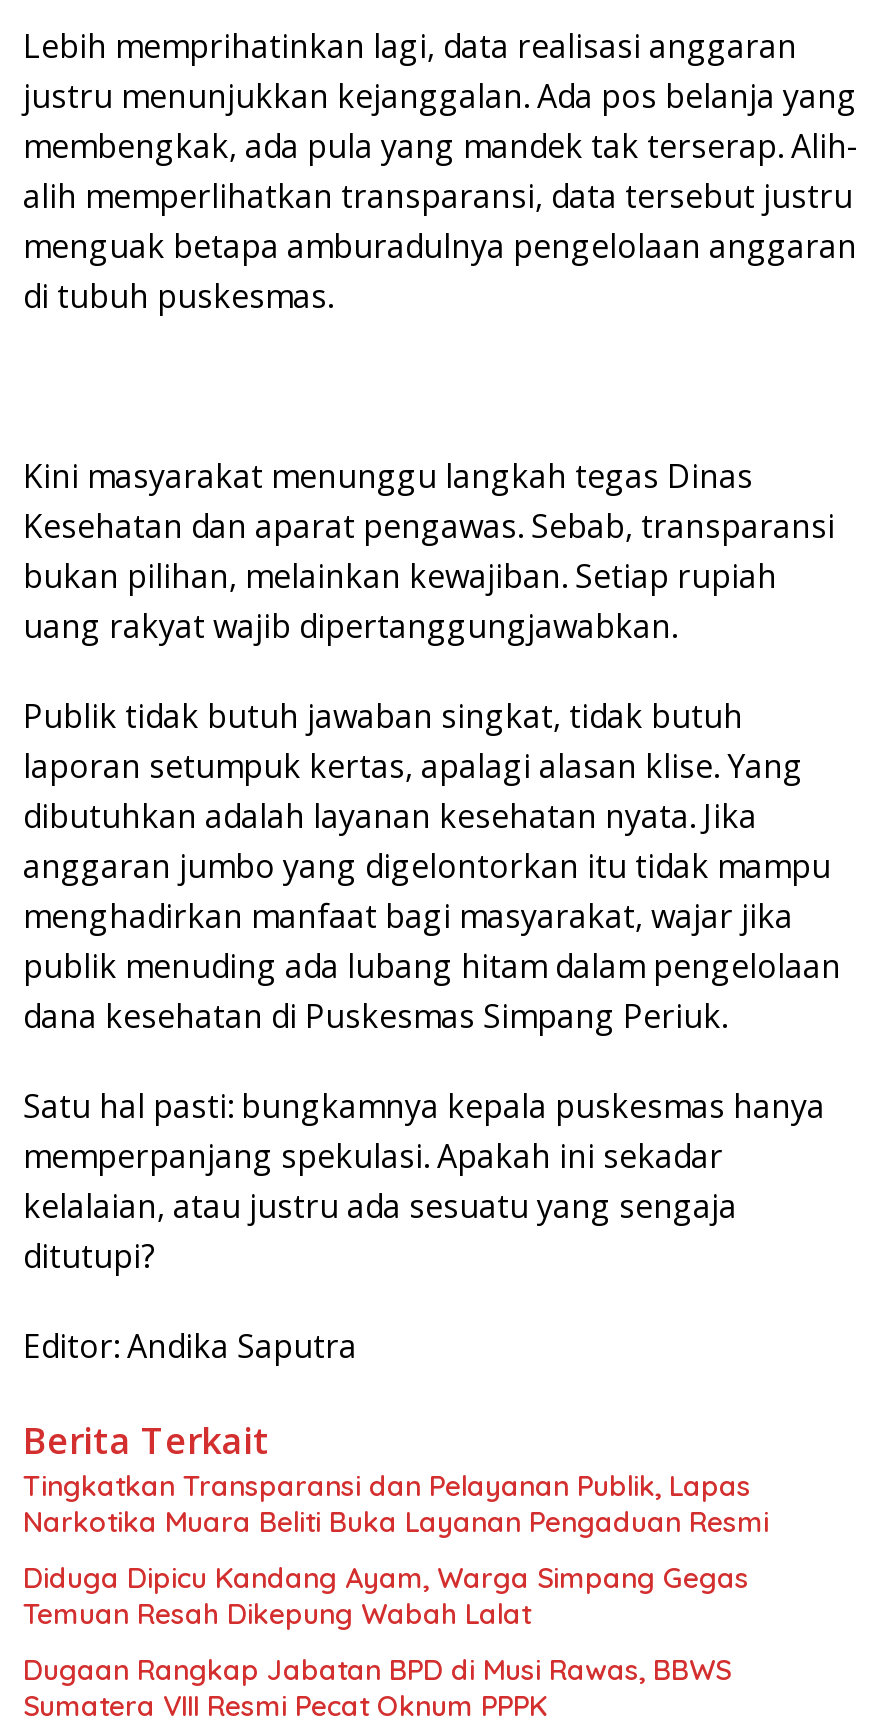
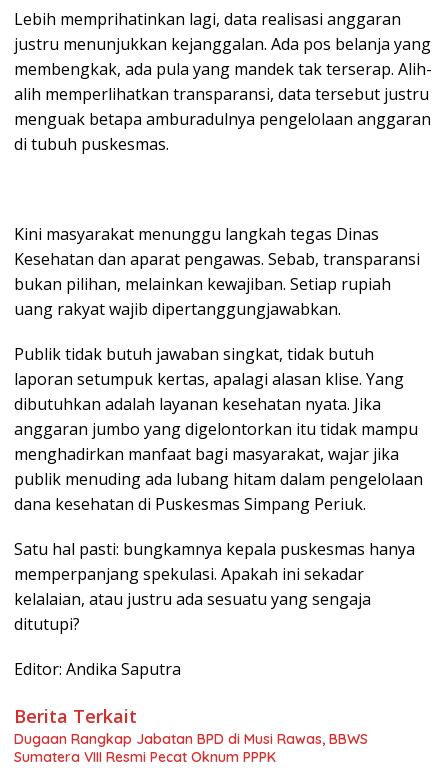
- Tingkatkan Transparansi dan Pelayanan Publik, Lapas
- Narkotika Muara Beliti Buka Layanan Pengaduan Resmi
- Diduga Dipicu Kandang Ayam, Warga Simpang Gegas
- Temuan Resah Dikepung Wabah Lalat
